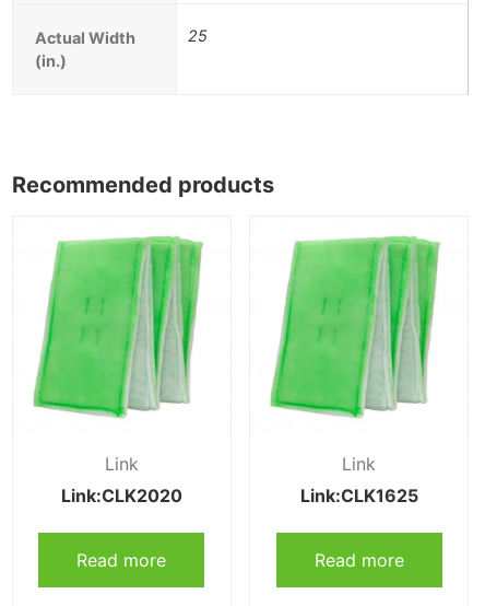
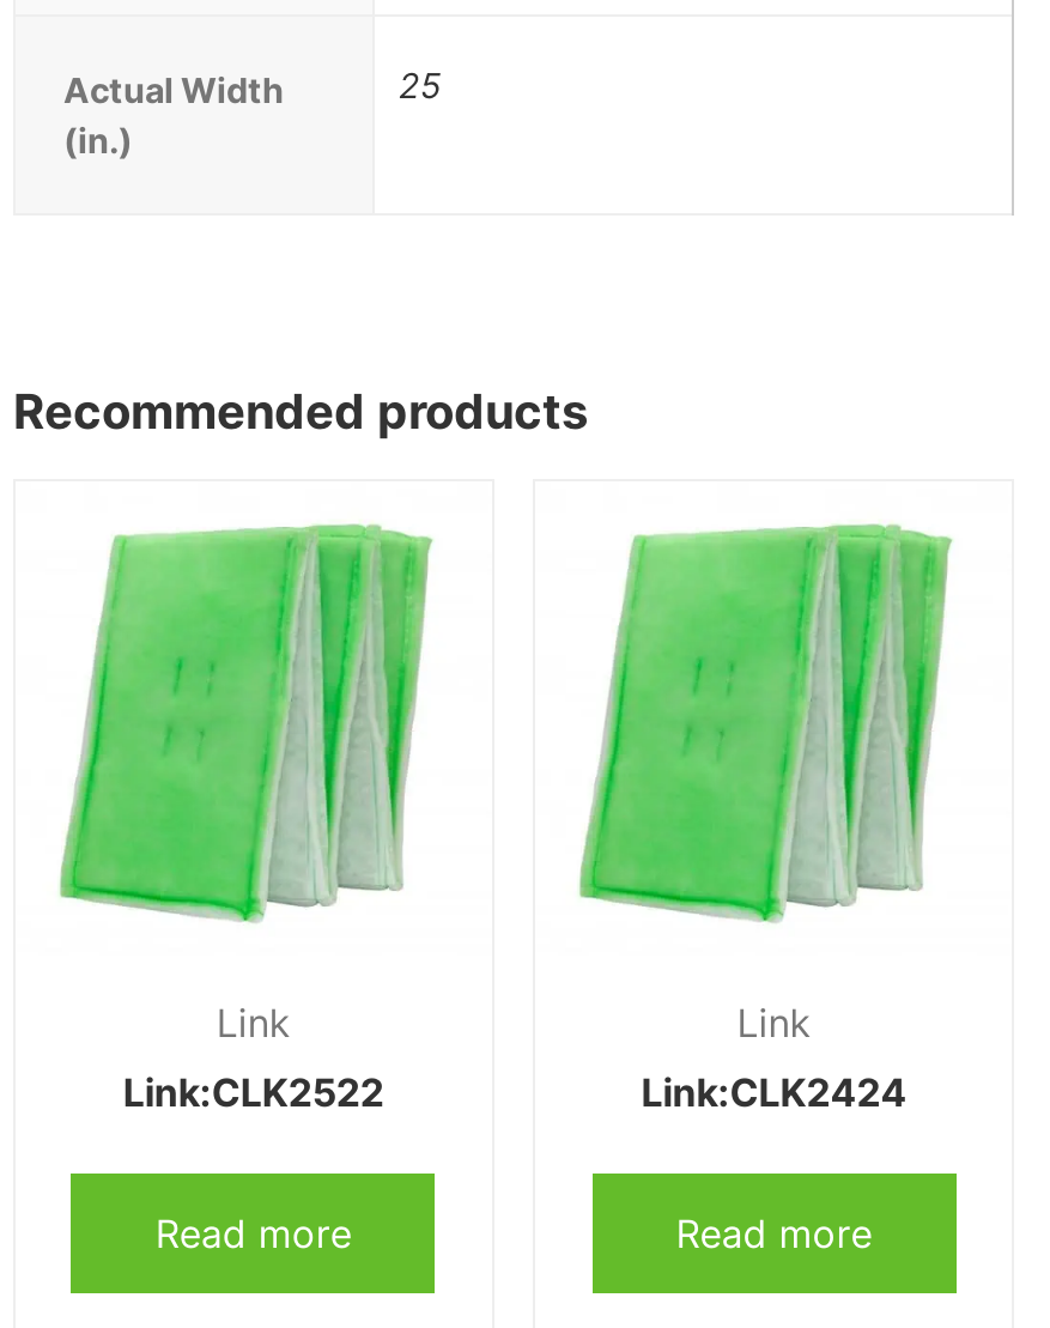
- Link:CLK2020
+ Link:CLK2522

- Link:CLK1625
+ Link:CLK2424
